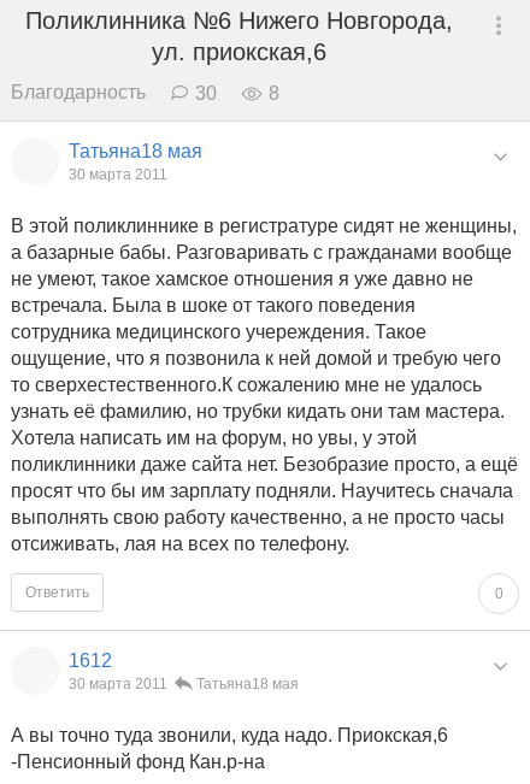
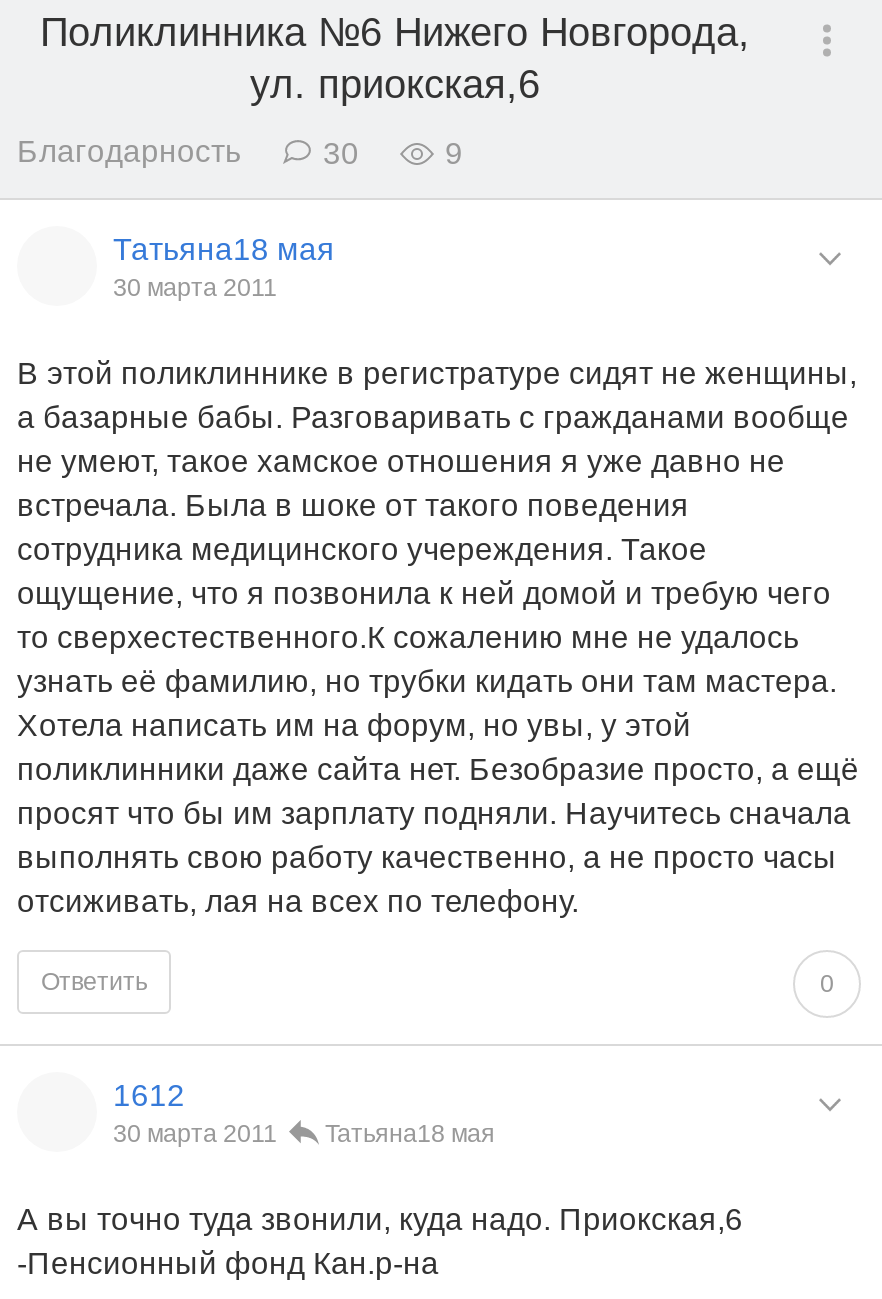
- 8
+ 9
